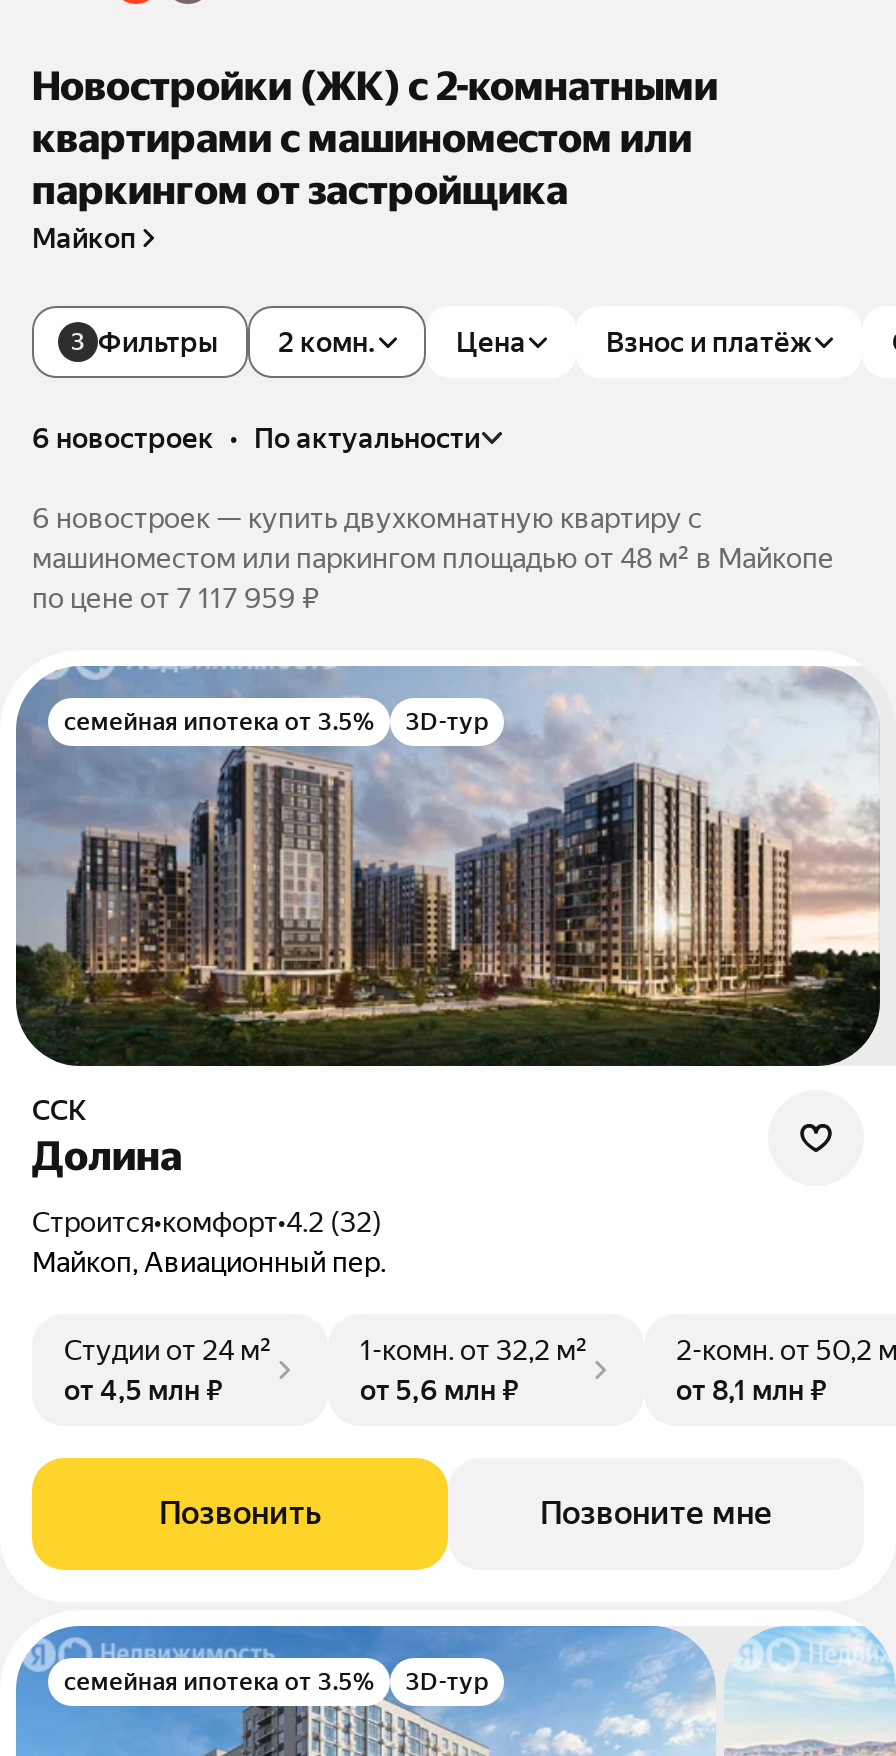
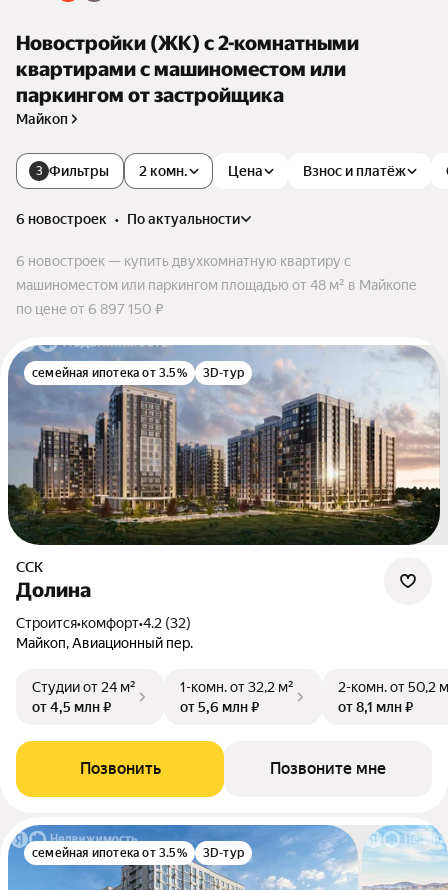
- по цене от 7 117 959 ₽
+ по цене от 6 897 150 ₽
